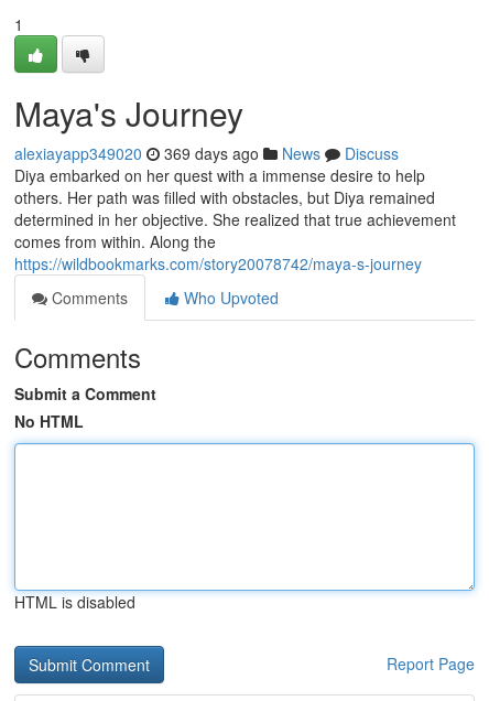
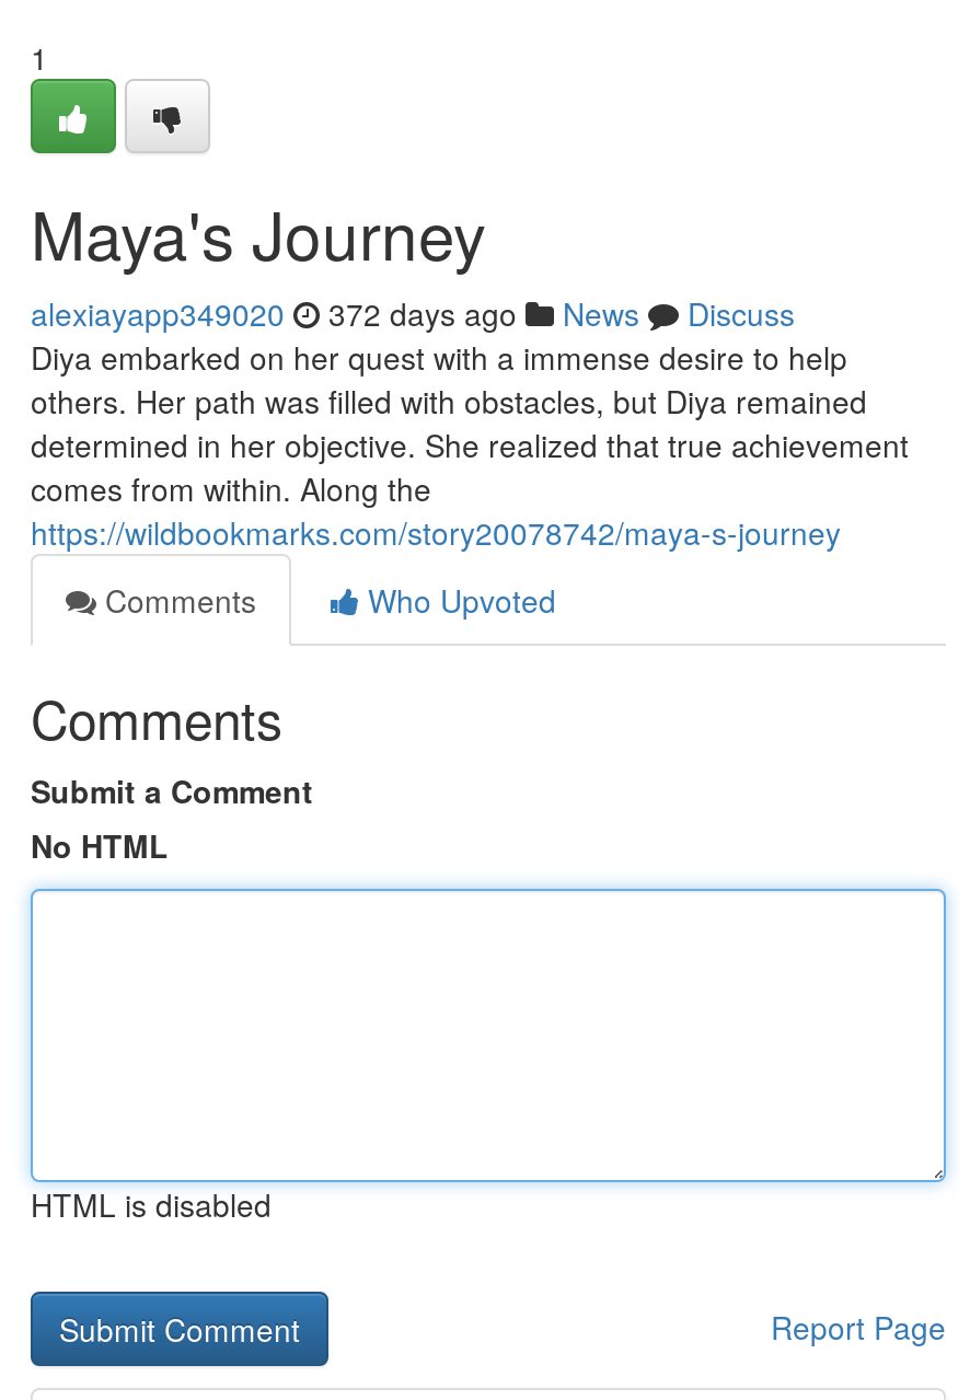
- alexiayapp349020 369 days ago News Discuss
+ alexiayapp349020 372 days ago News Discuss
